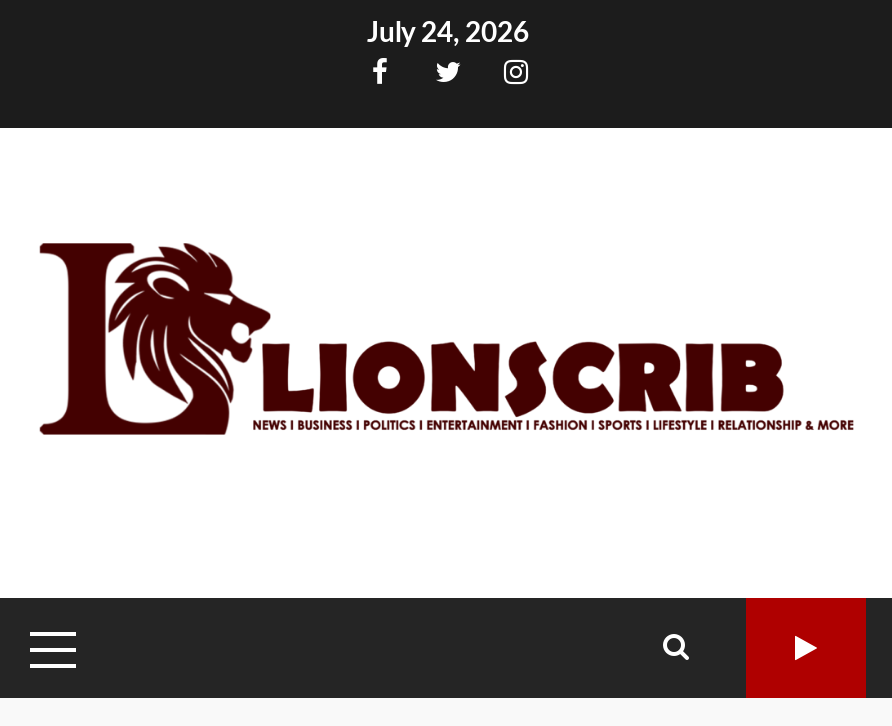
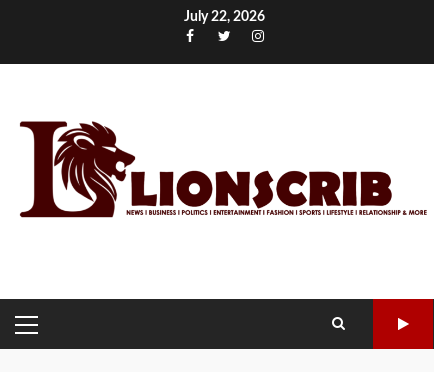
- July 24, 2026
+ July 22, 2026
